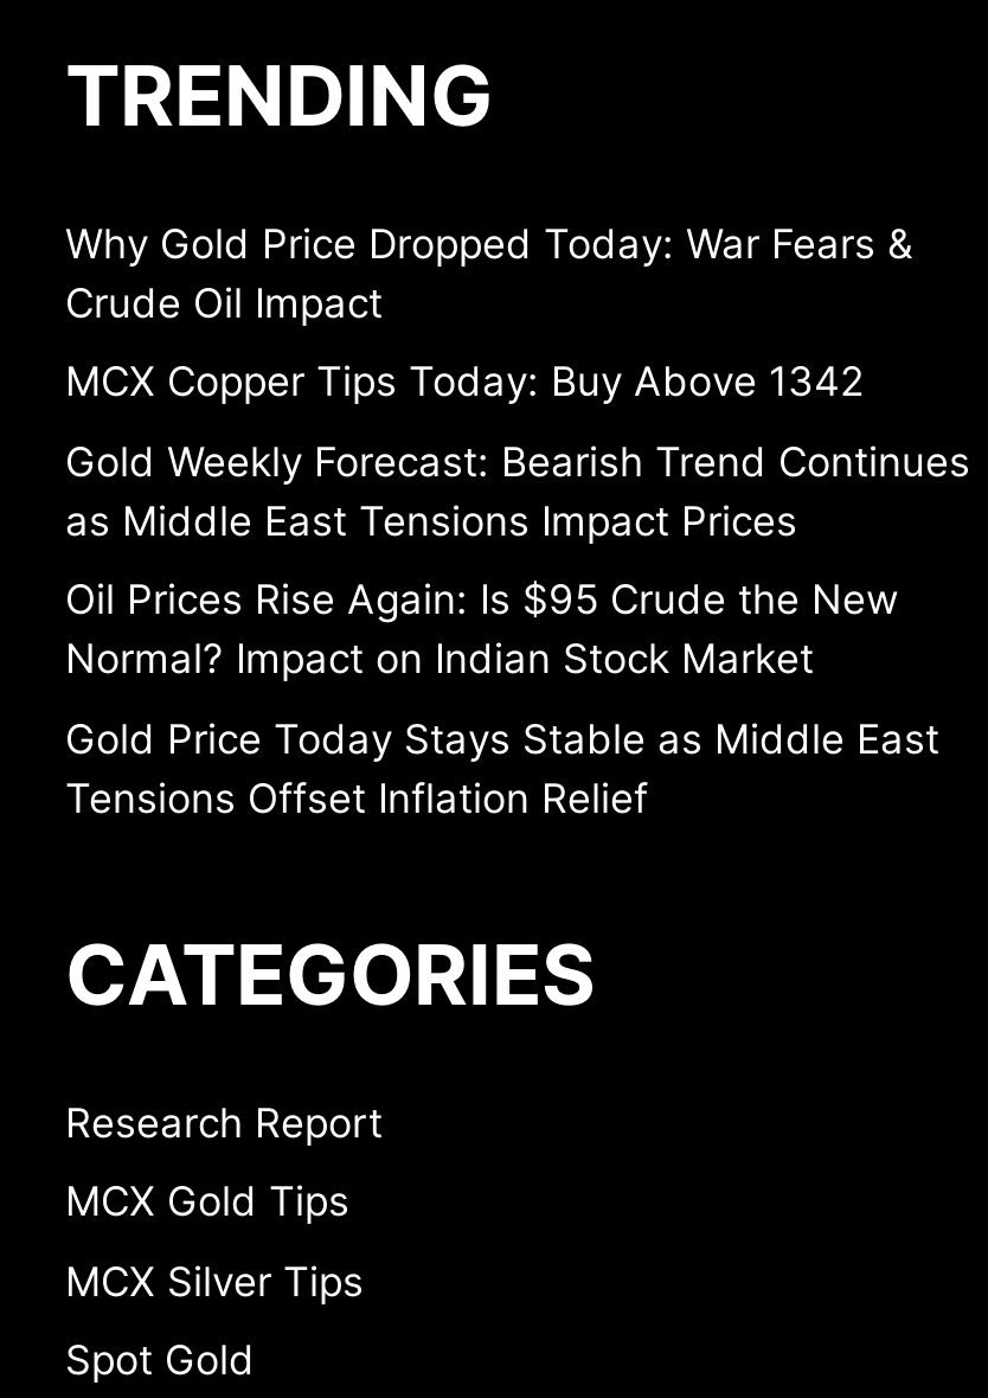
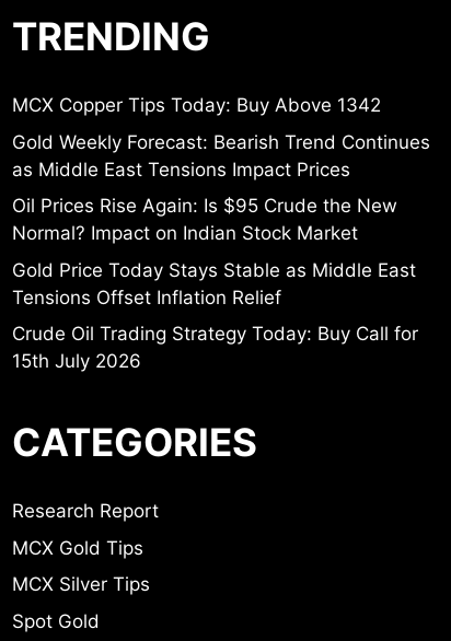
- Why Gold Price Dropped Today: War Fears &
- Crude Oil Impact

moved up: MCX Copper Tips Today: Buy Above 1342 | Gold Weekly Forecast: Bearish Trend Continues | as Middle East Tensions Impact Prices | Oil Prices Rise Again: Is $95 Crude the New | Normal? Impact on Indian Stock Market | Gold Price Today Stays Stable as Middle East | Tensions Offset Inflation Relief

+ Crude Oil Trading Strategy Today: Buy Call for
+ 15th July 2026
